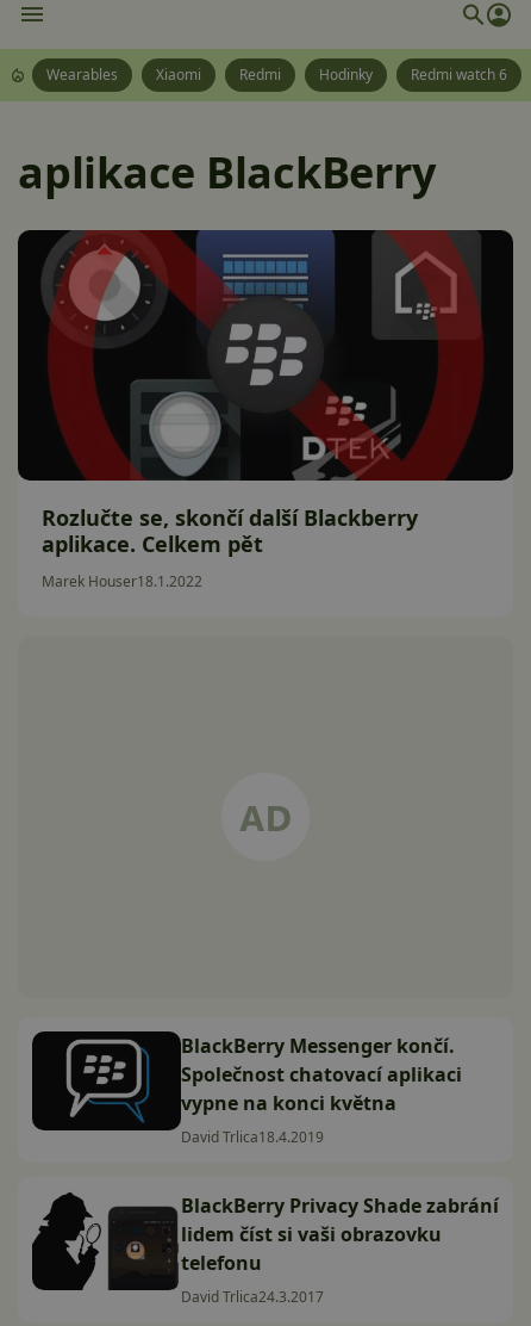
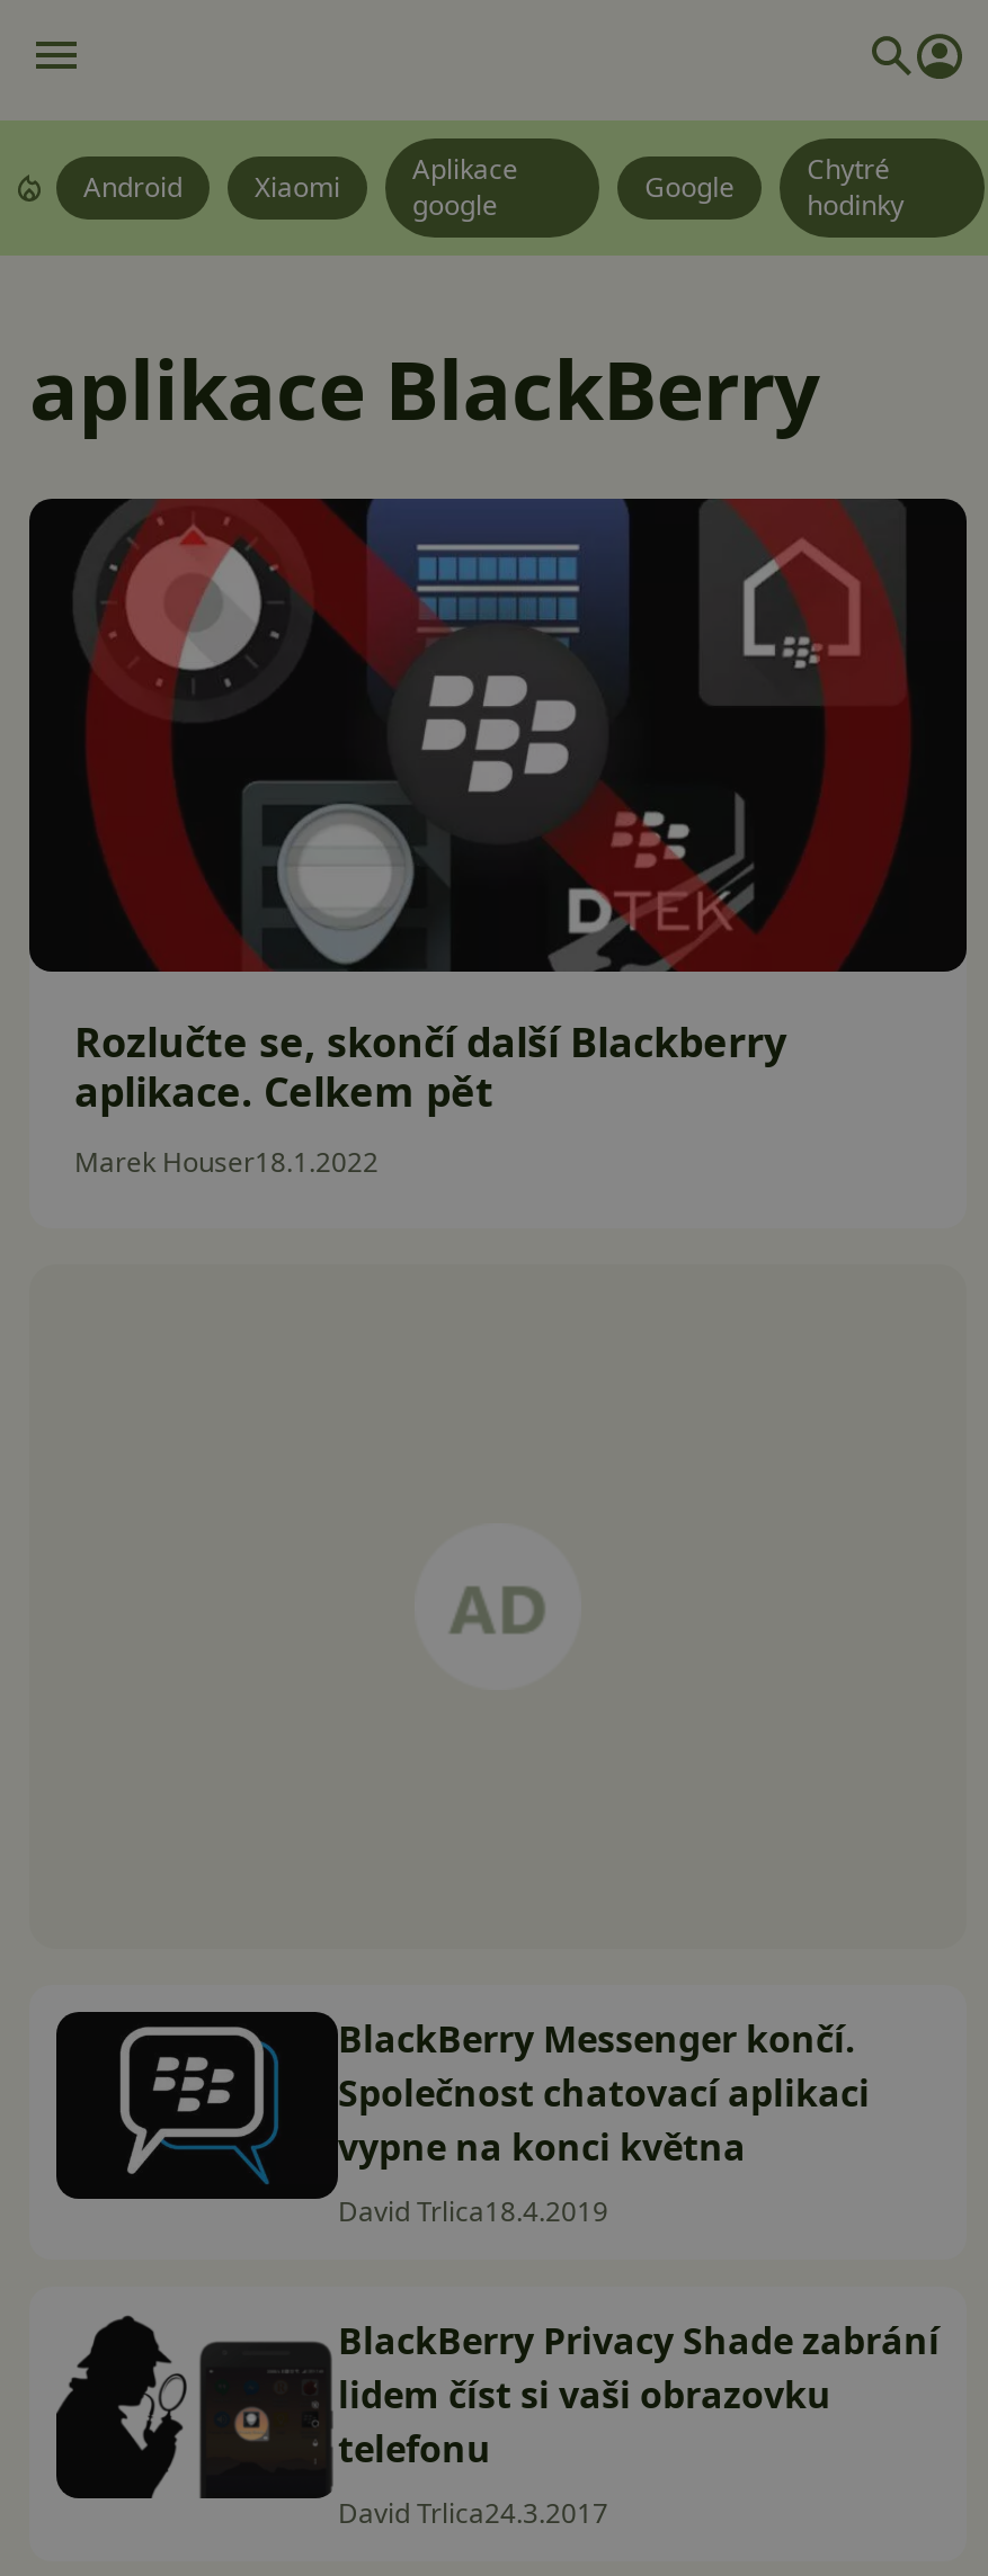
- Wearables
+ Android

- Redmi
- Hodinky
- Redmi watch 6
+ Aplikace
+ google
+ Google
+ Chytré
+ hodinky
